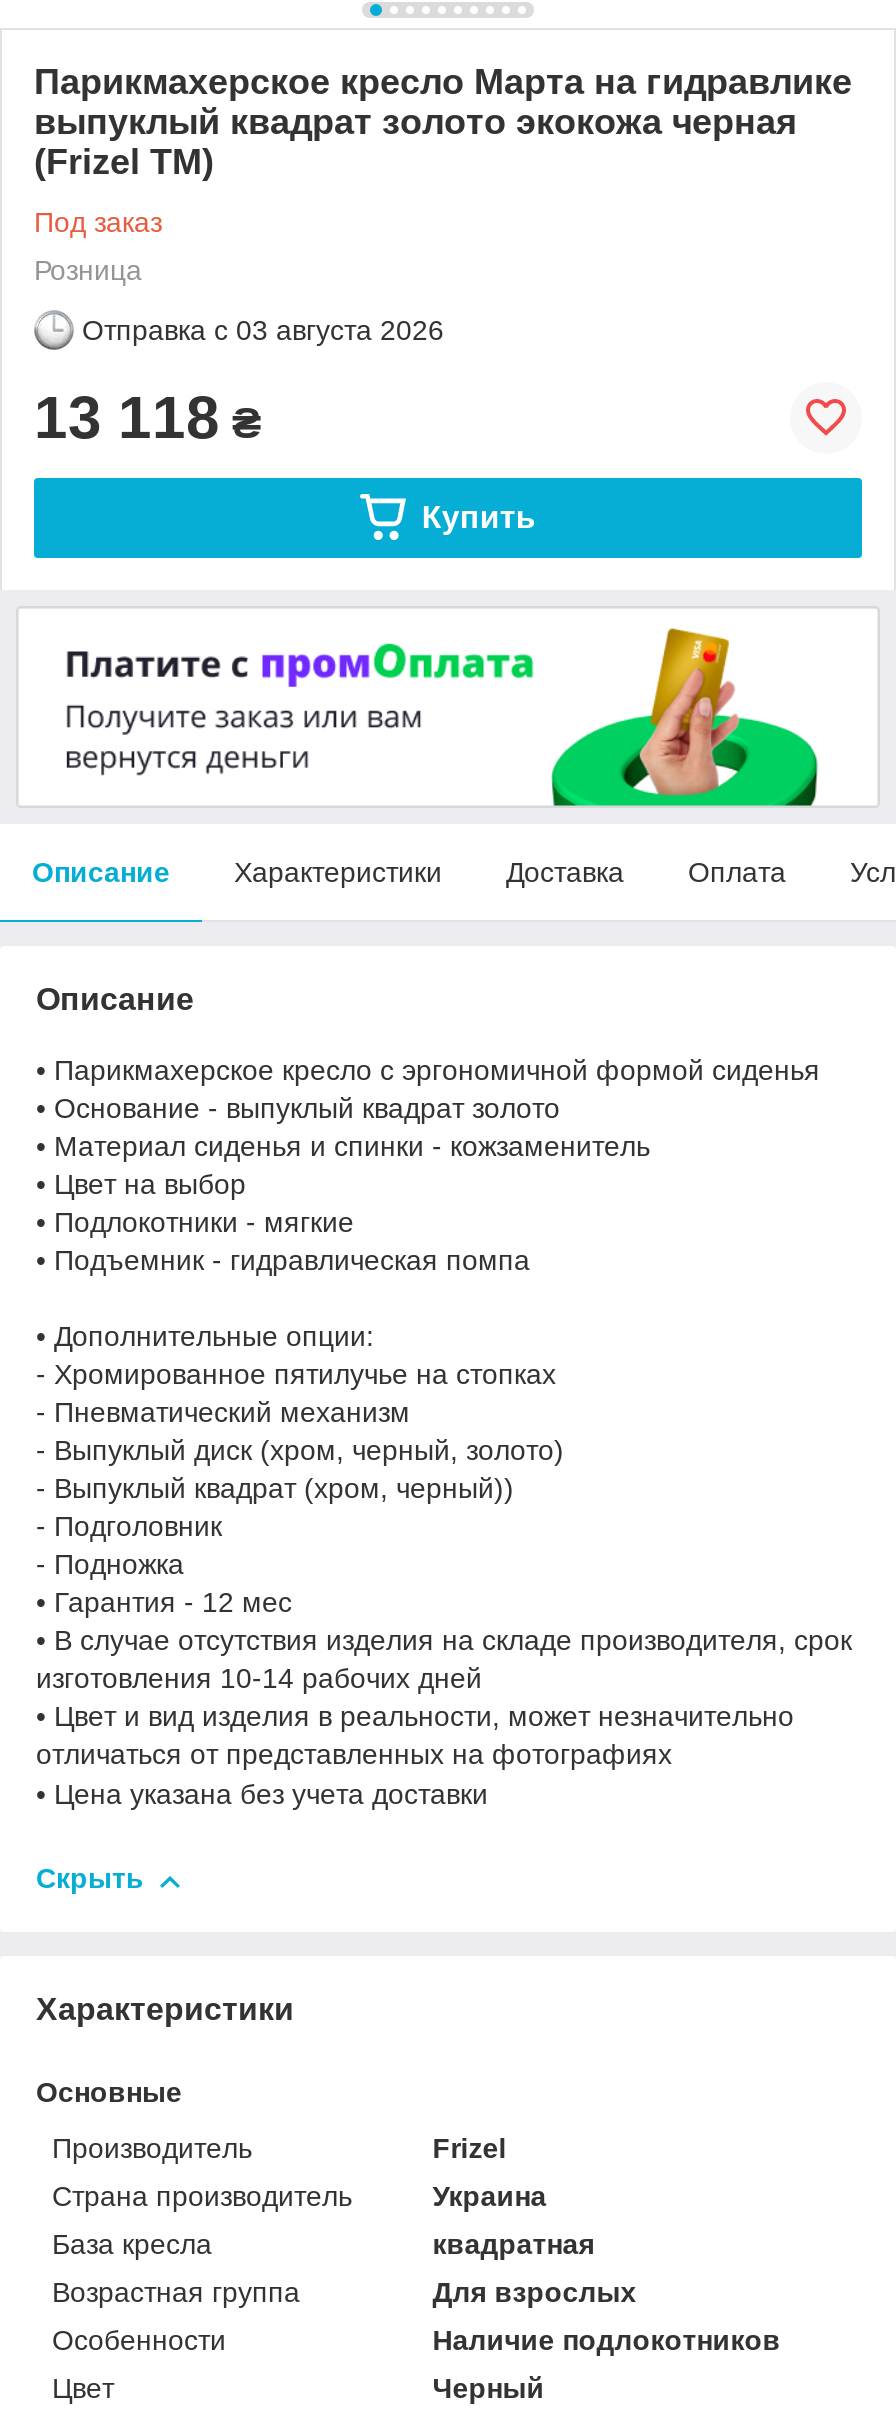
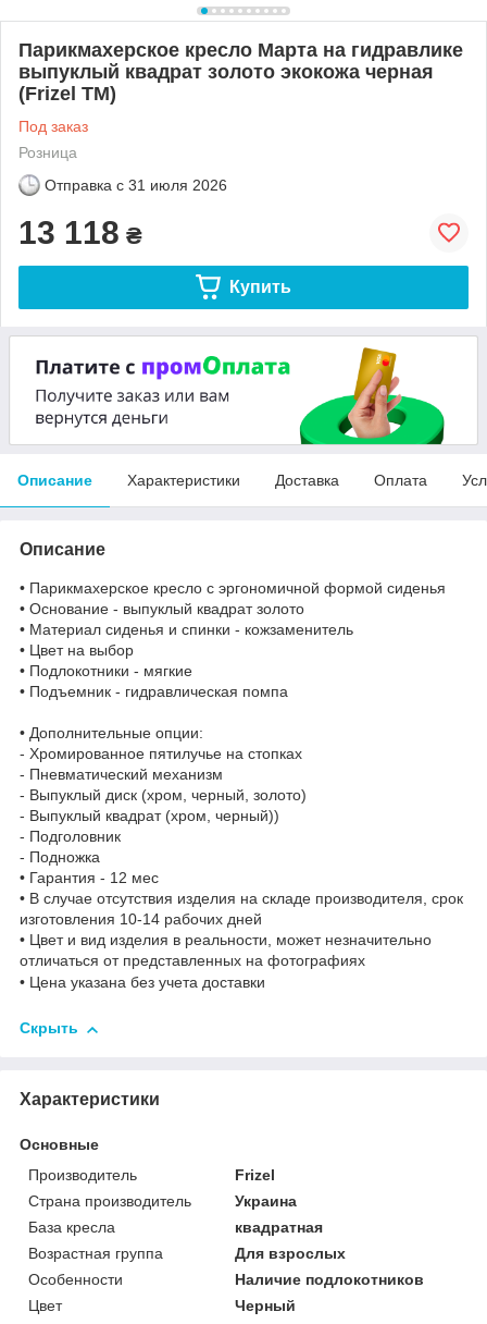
- Отправка с 03 августа 2026
+ Отправка с 31 июля 2026
